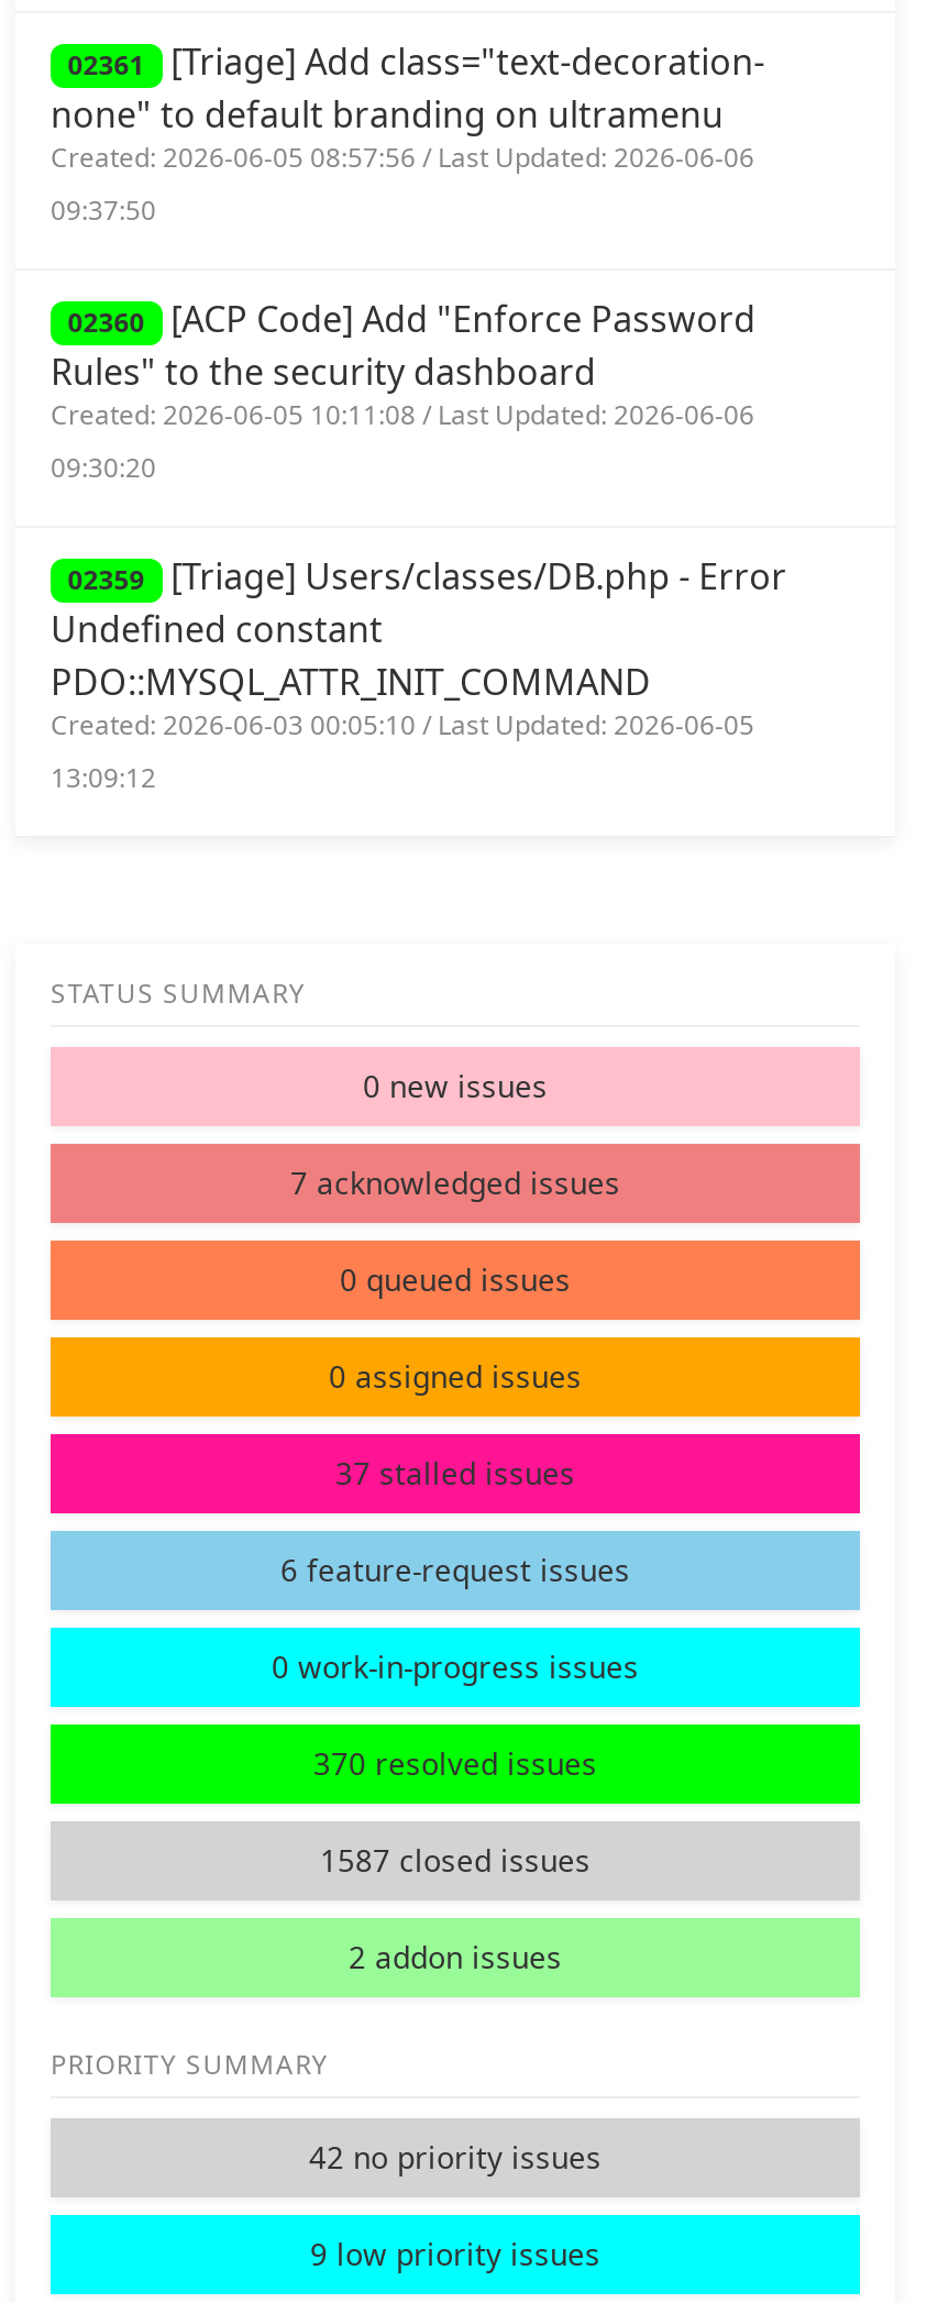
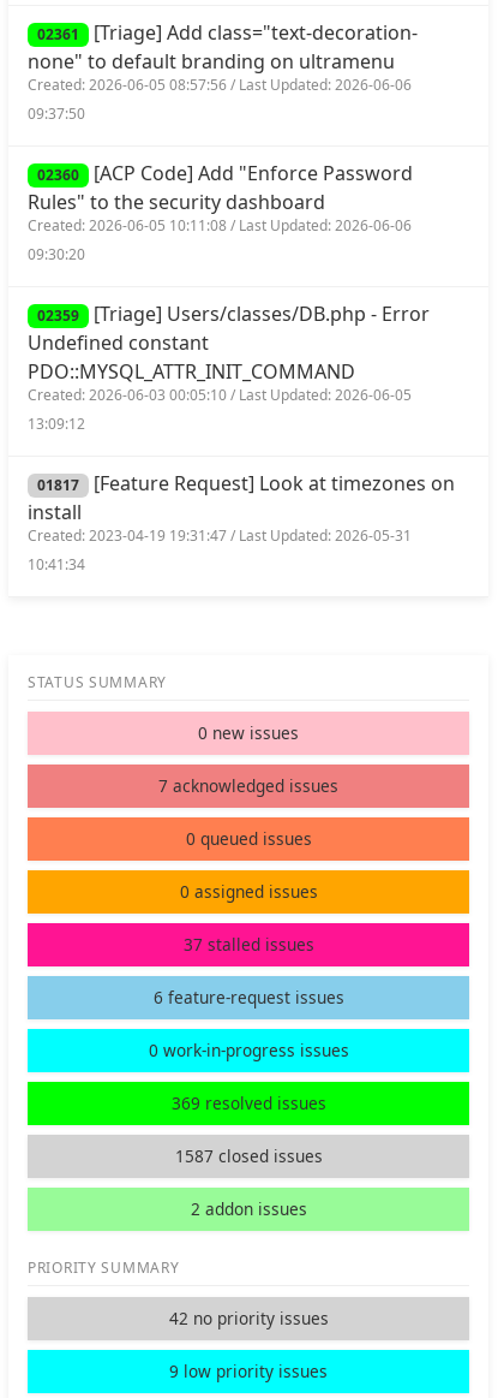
+ 01817 [Feature Request] Look at timezones on
+ install
+ Created: 2023-04-19 19:31:47 / Last Updated: 2026-05-31
+ 10:41:34

- 370 resolved issues
+ 369 resolved issues
